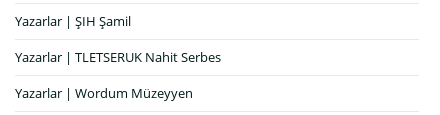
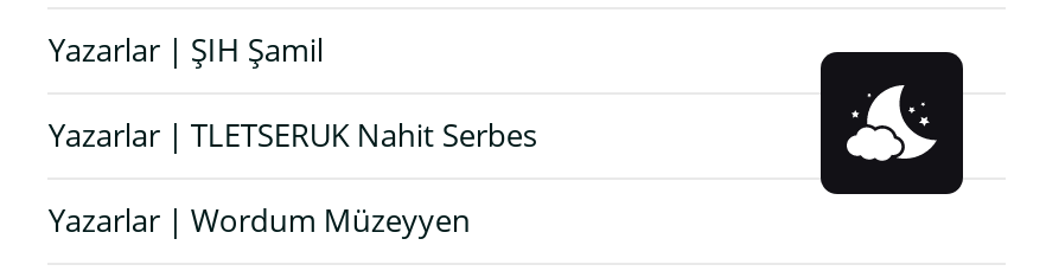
+ [image]
